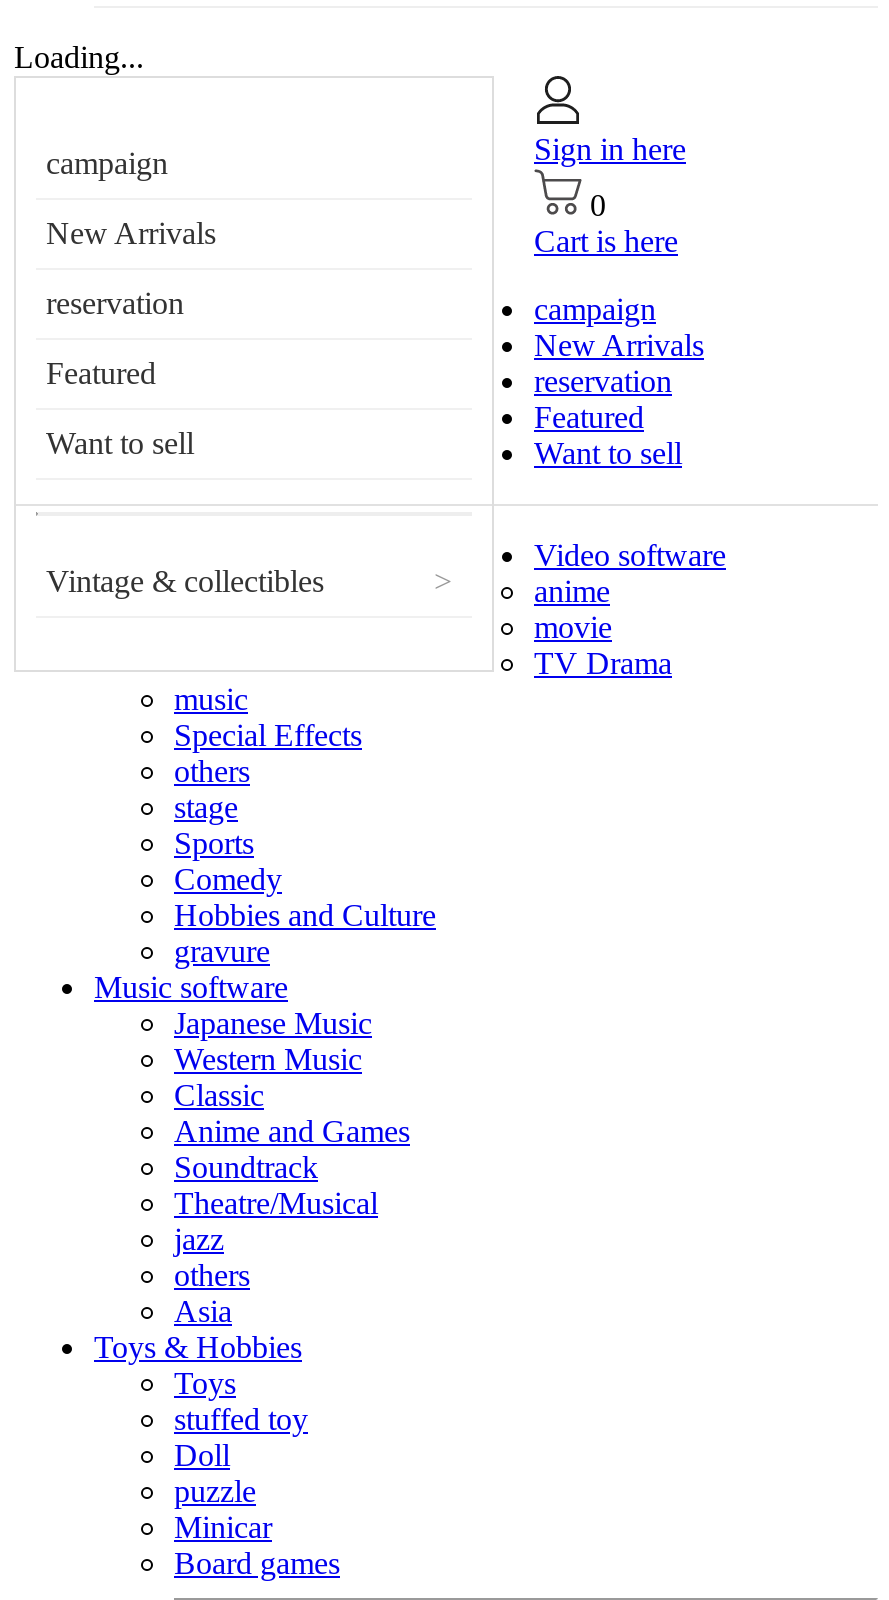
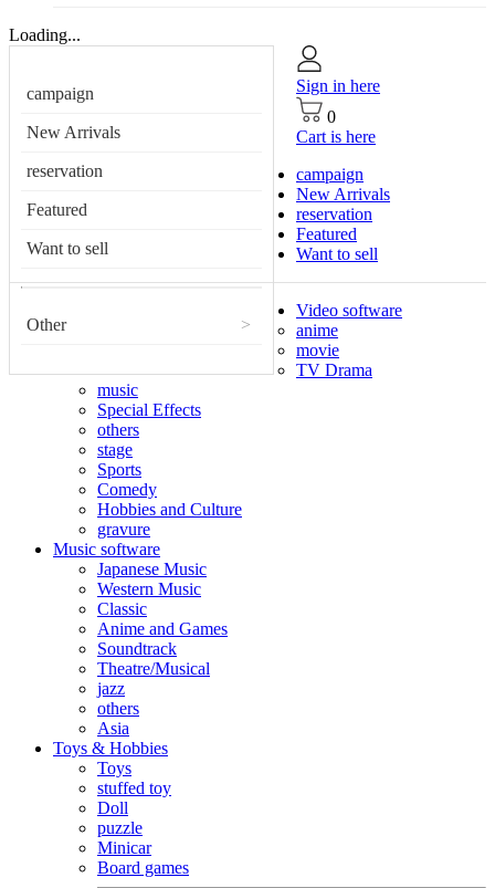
- Vintage & collectibles
+ Other
